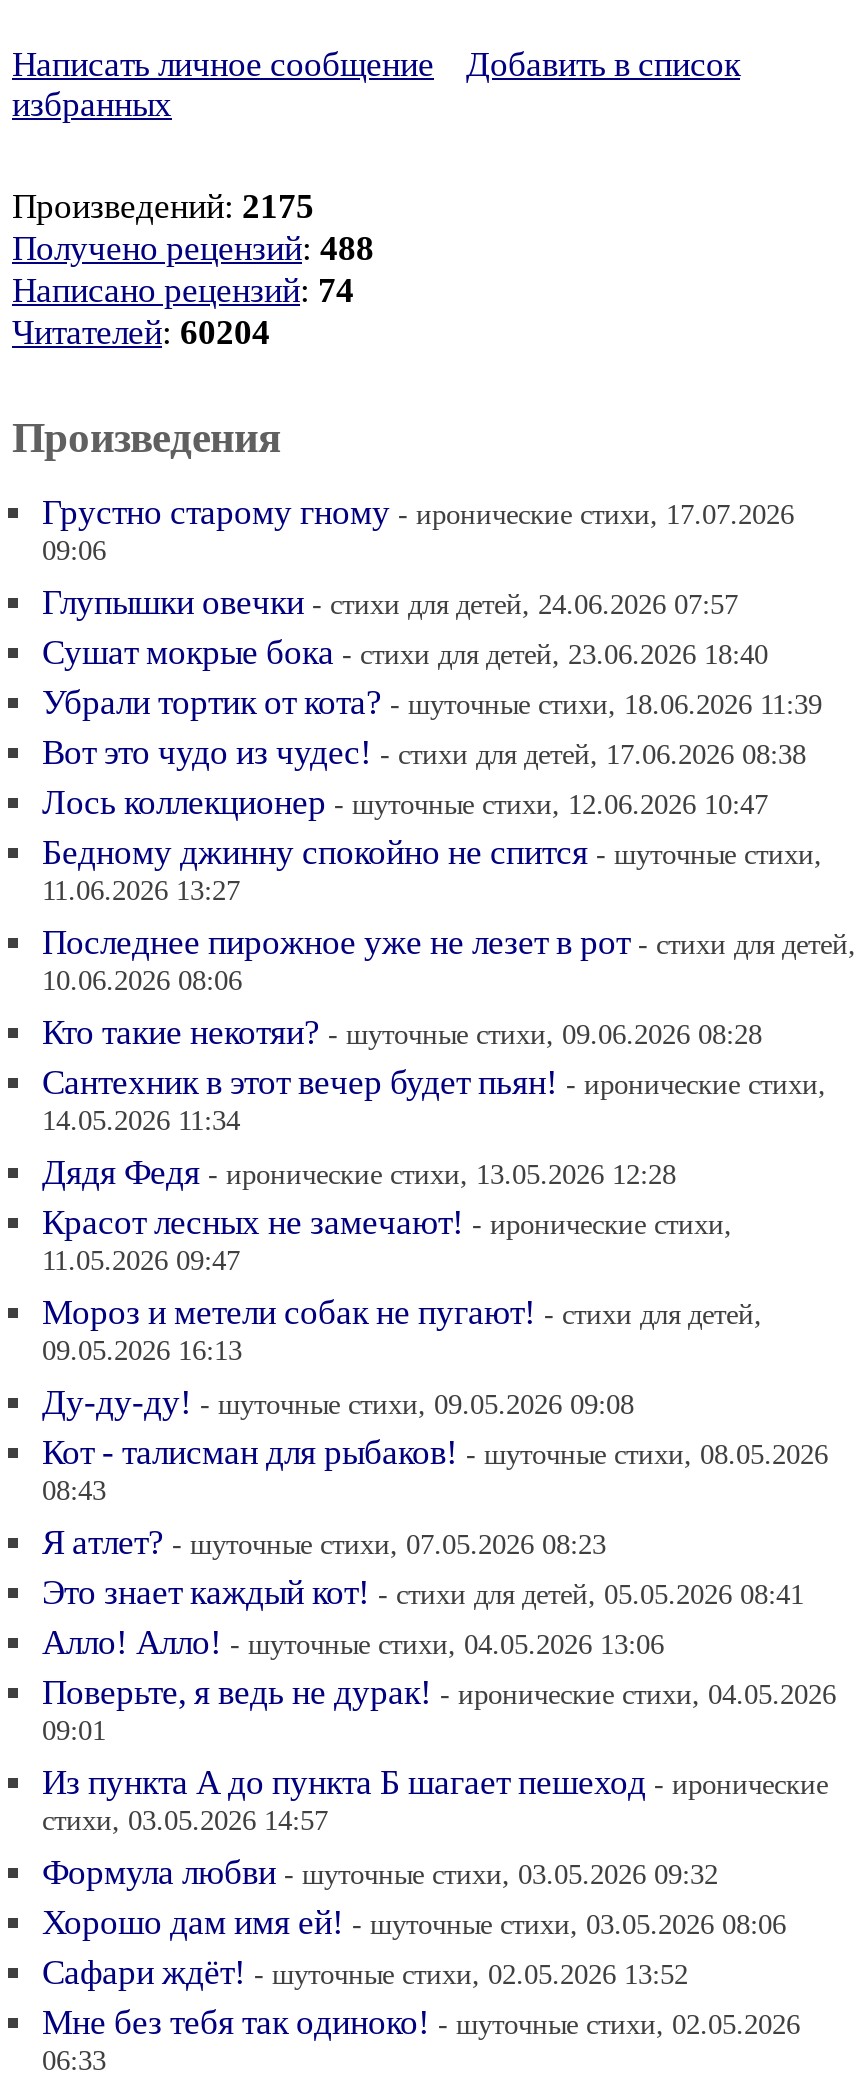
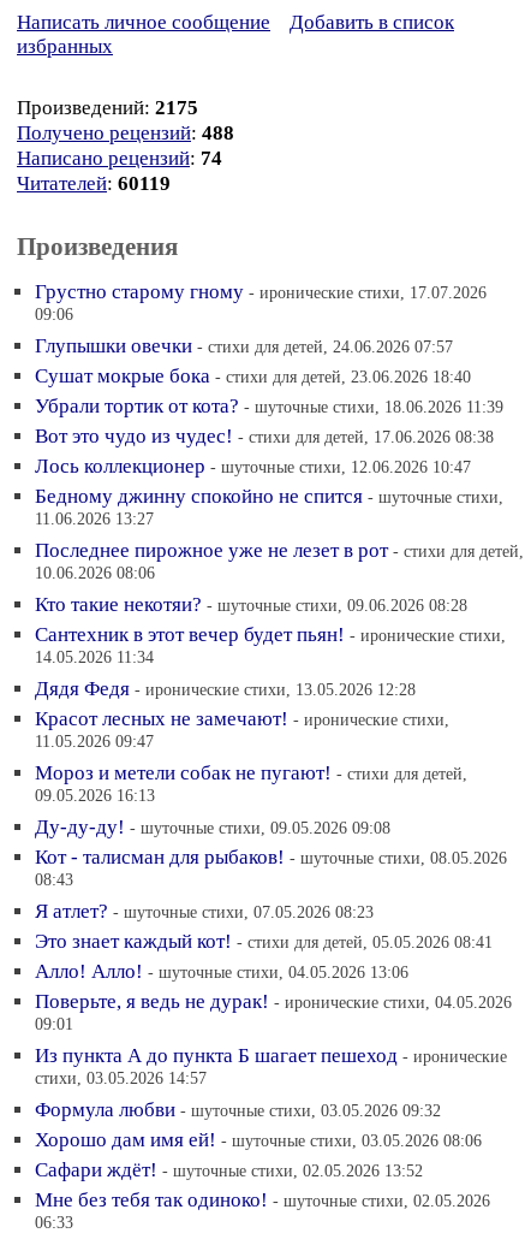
- Читателей: 60204
+ Читателей: 60119
